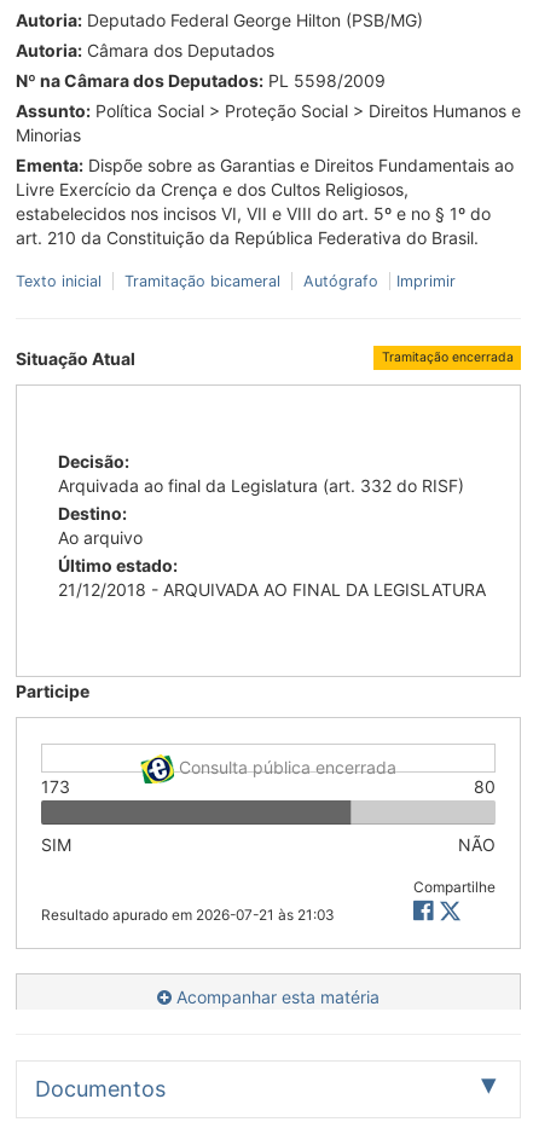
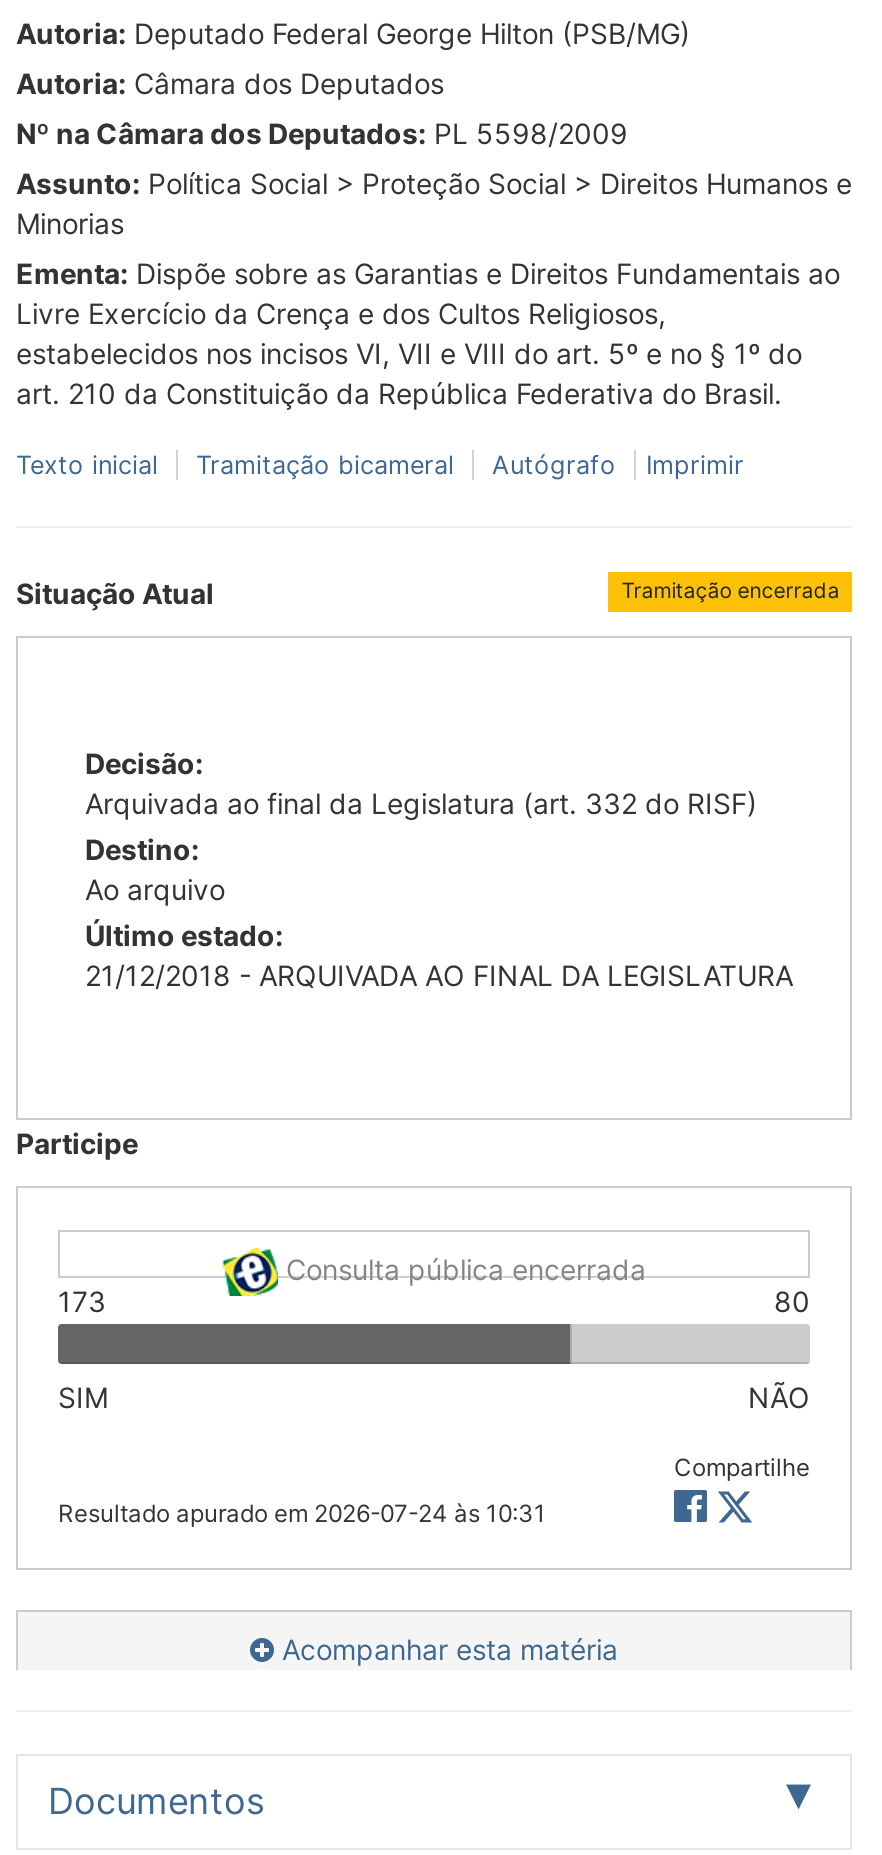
- Resultado apurado em 2026-07-21 às 21:03
+ Resultado apurado em 2026-07-24 às 10:31
